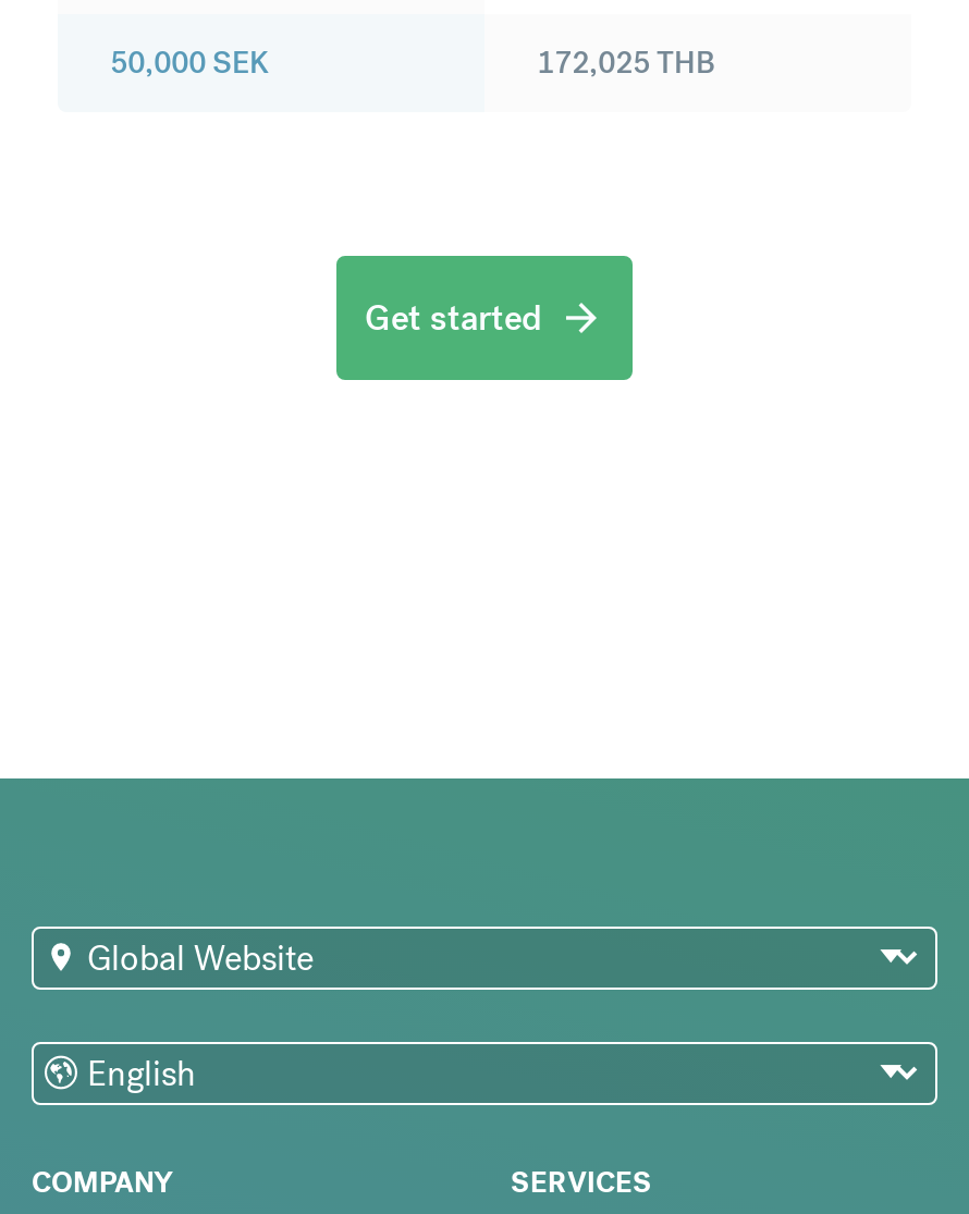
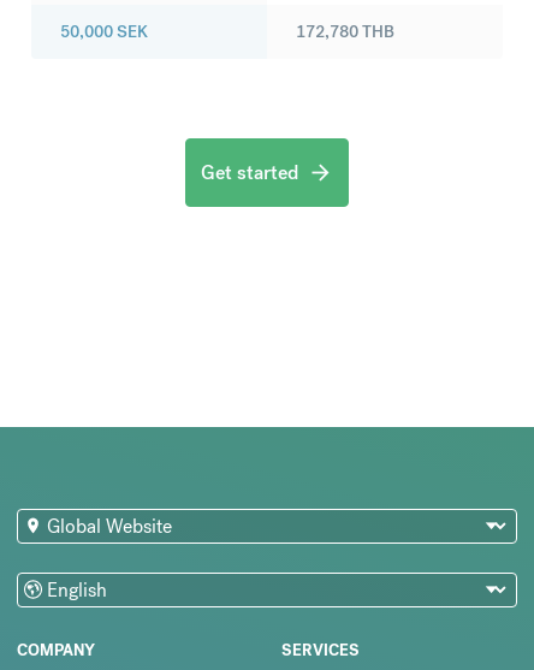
- 172,025 THB
+ 172,780 THB
